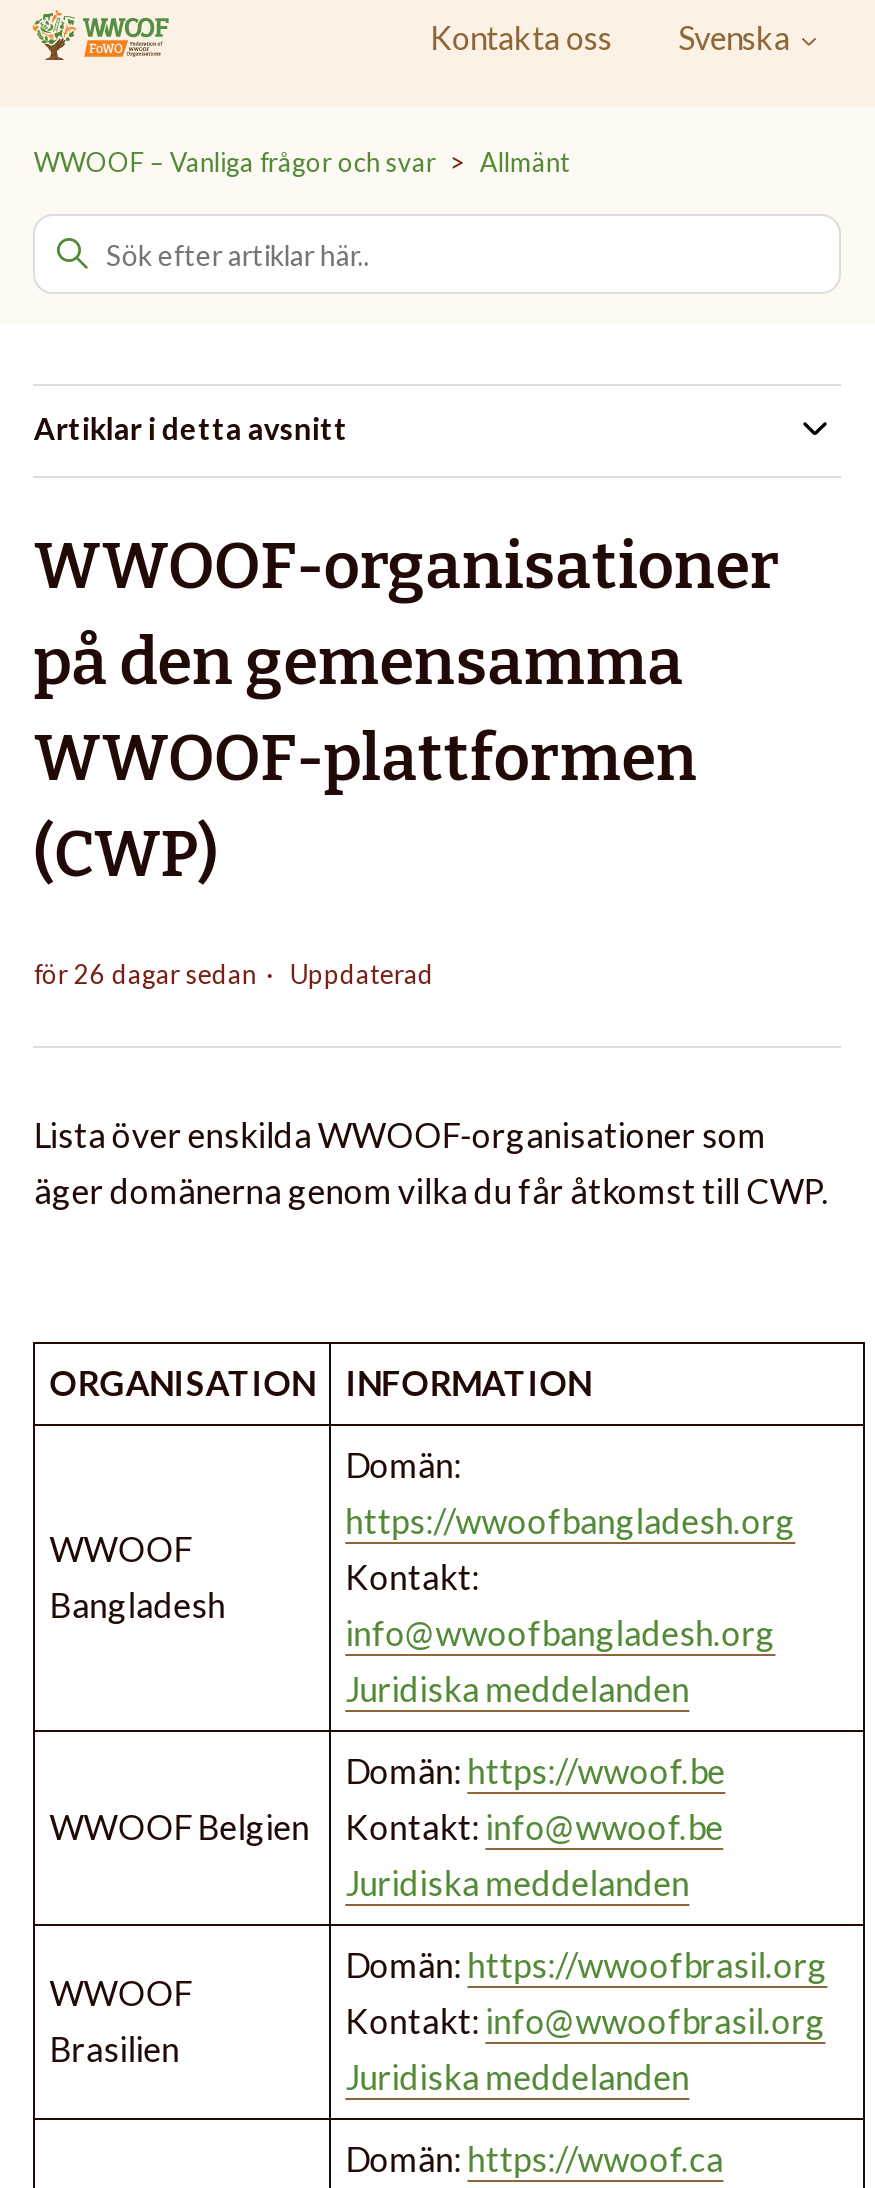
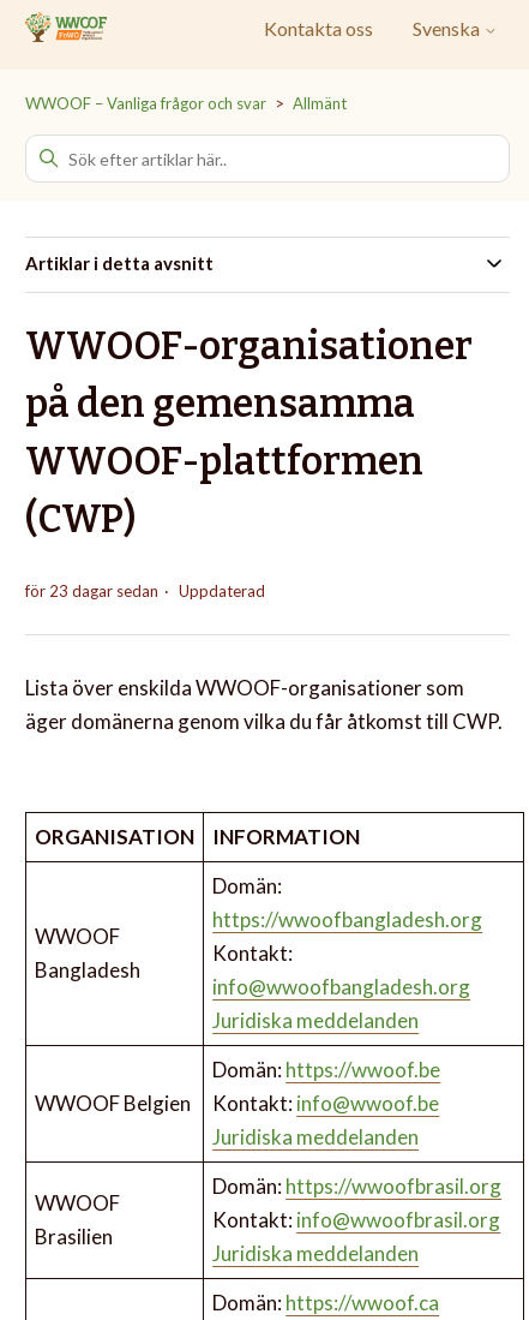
- för 26 dagar sedan
+ för 23 dagar sedan
